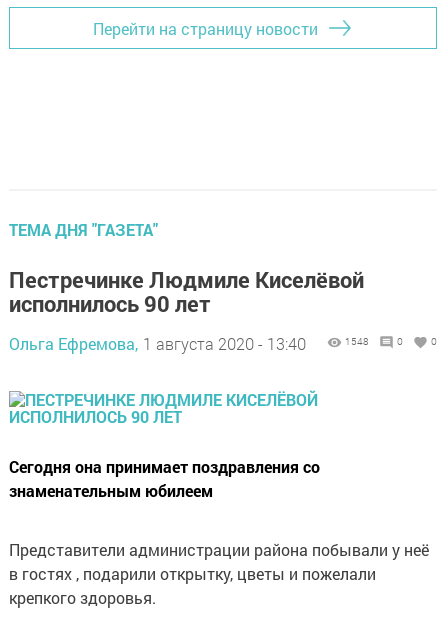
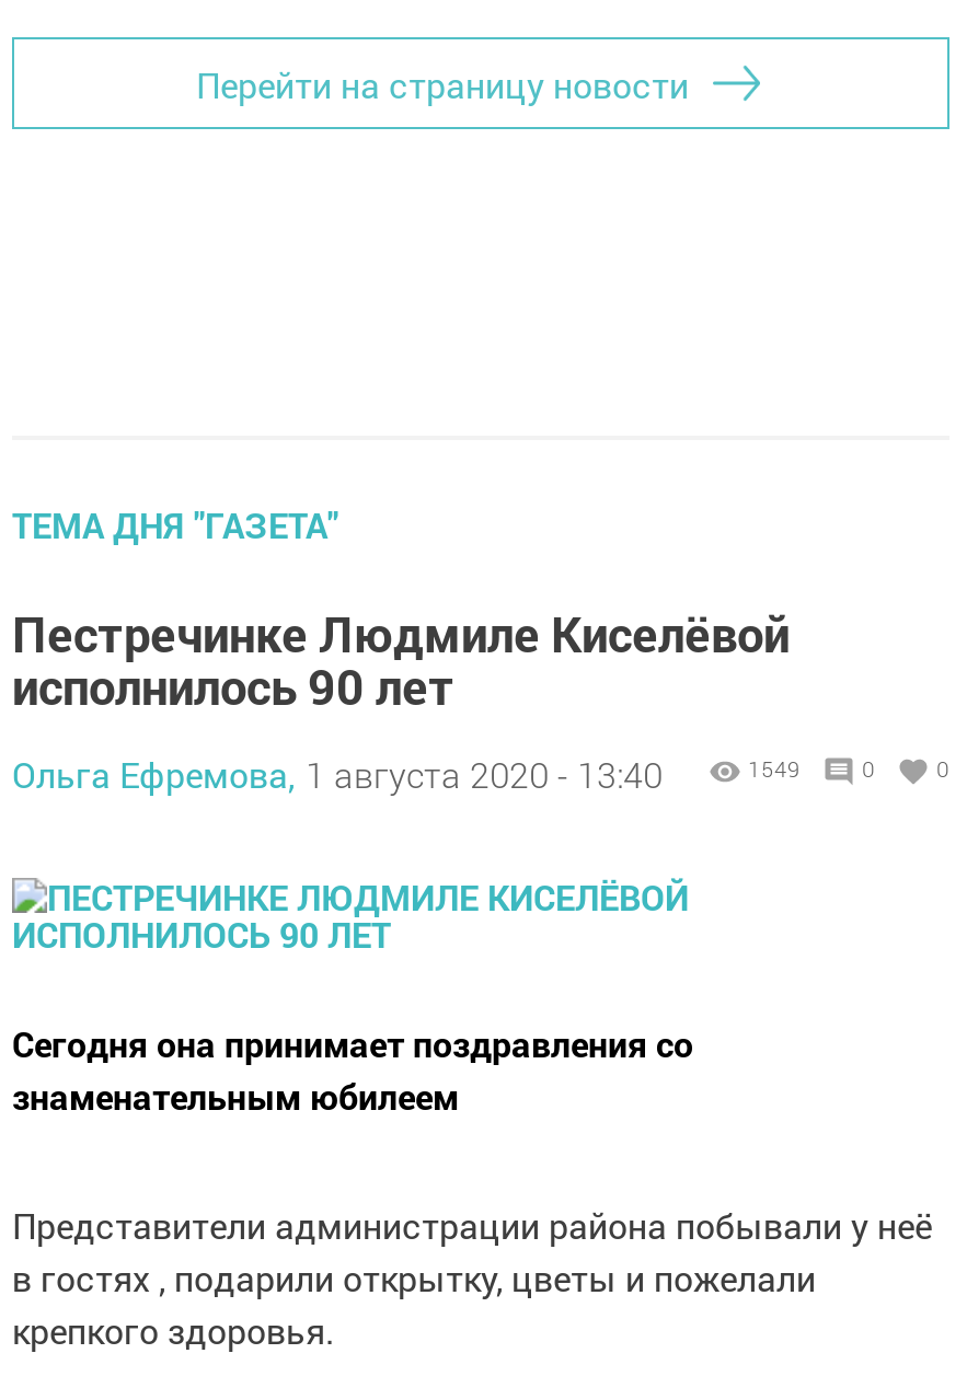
- 1548
+ 1549
